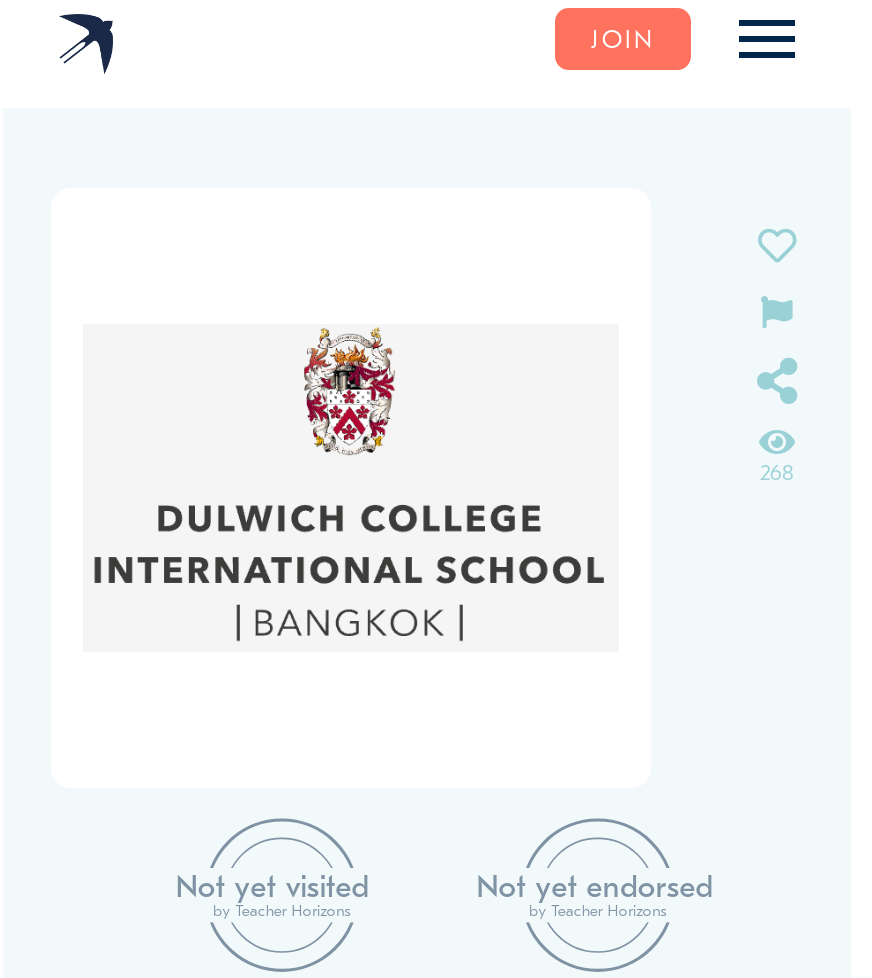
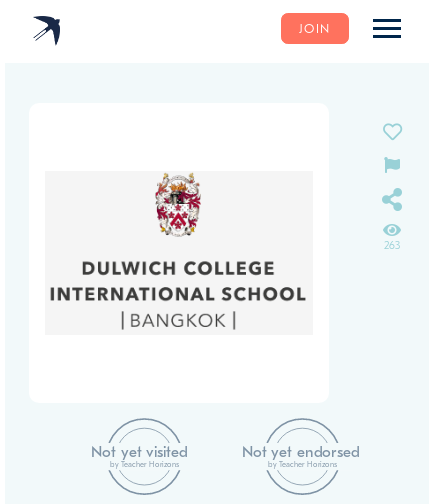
- 268
+ 263
